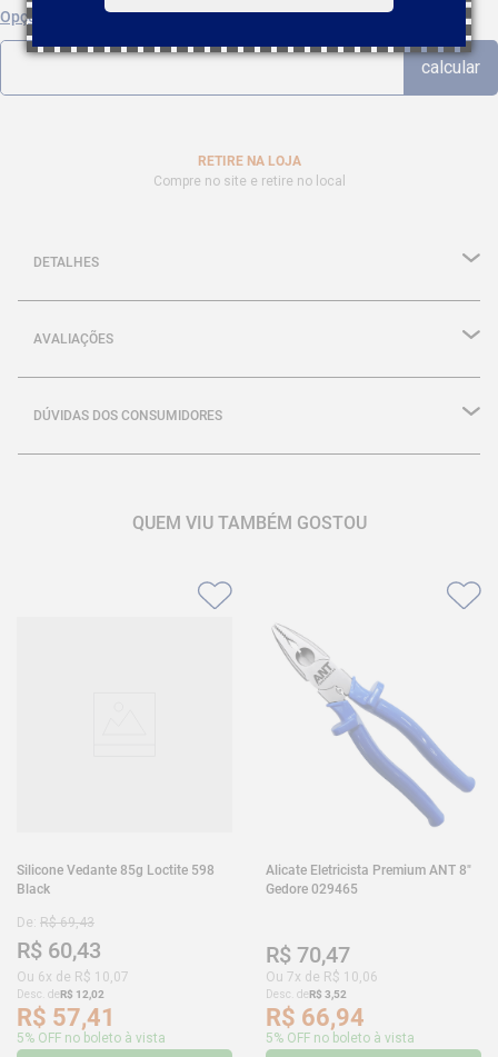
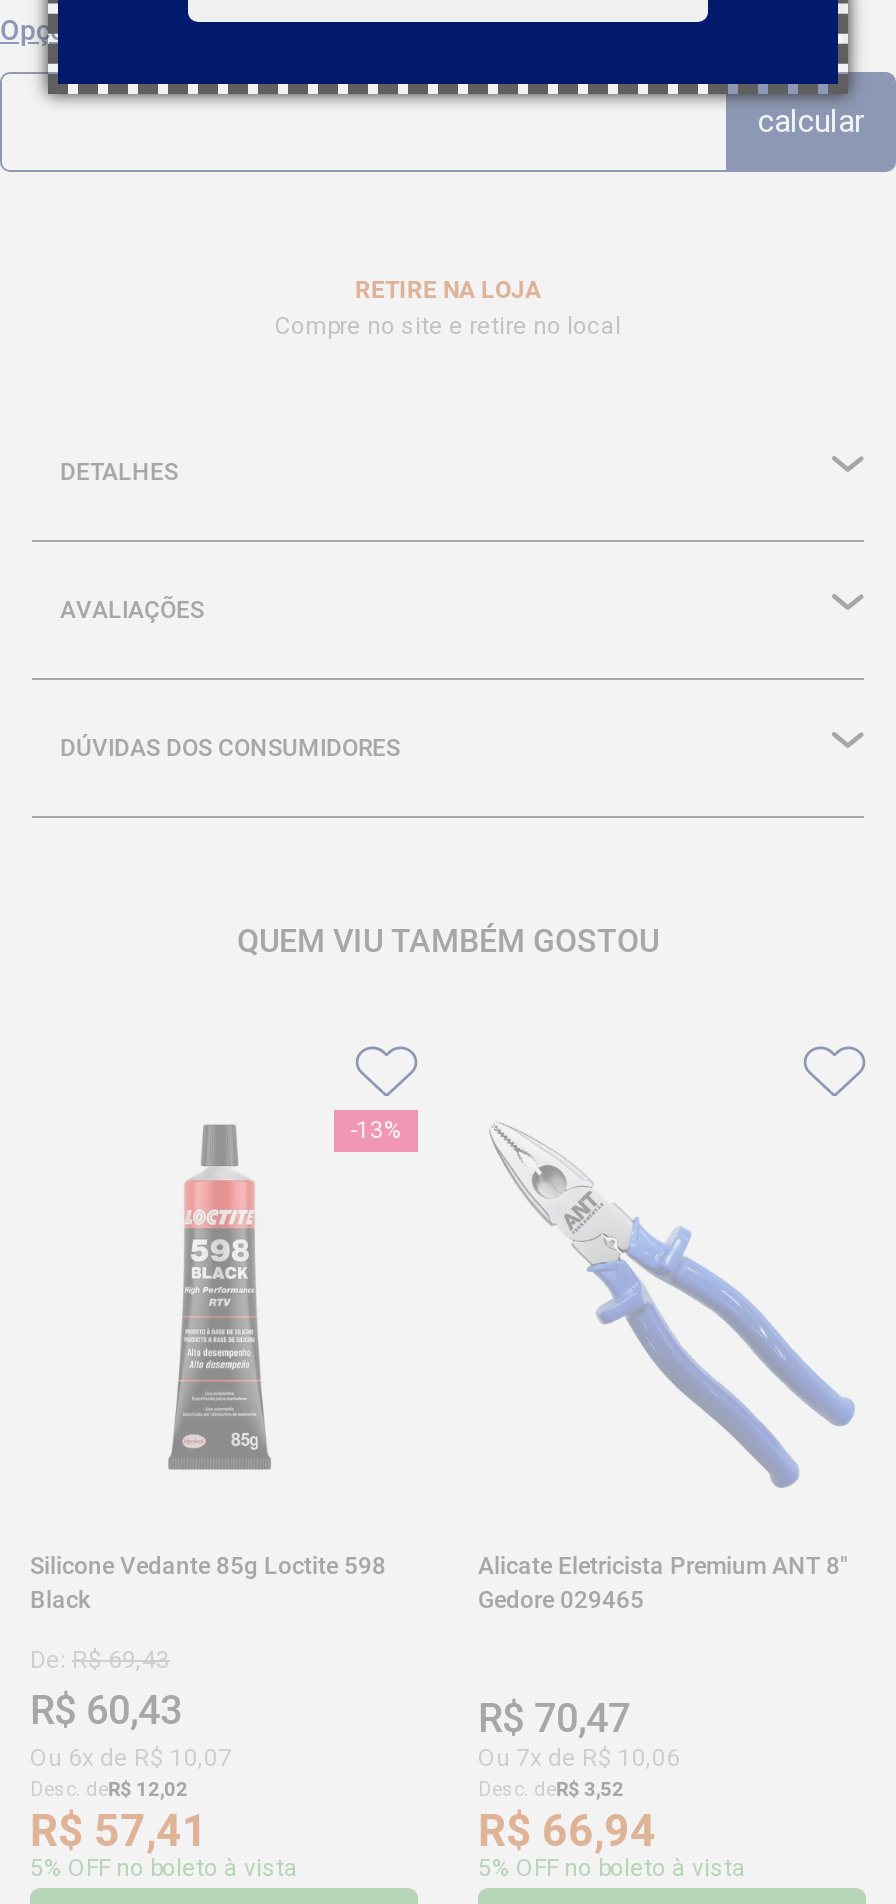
+ [image]
+ -13%
